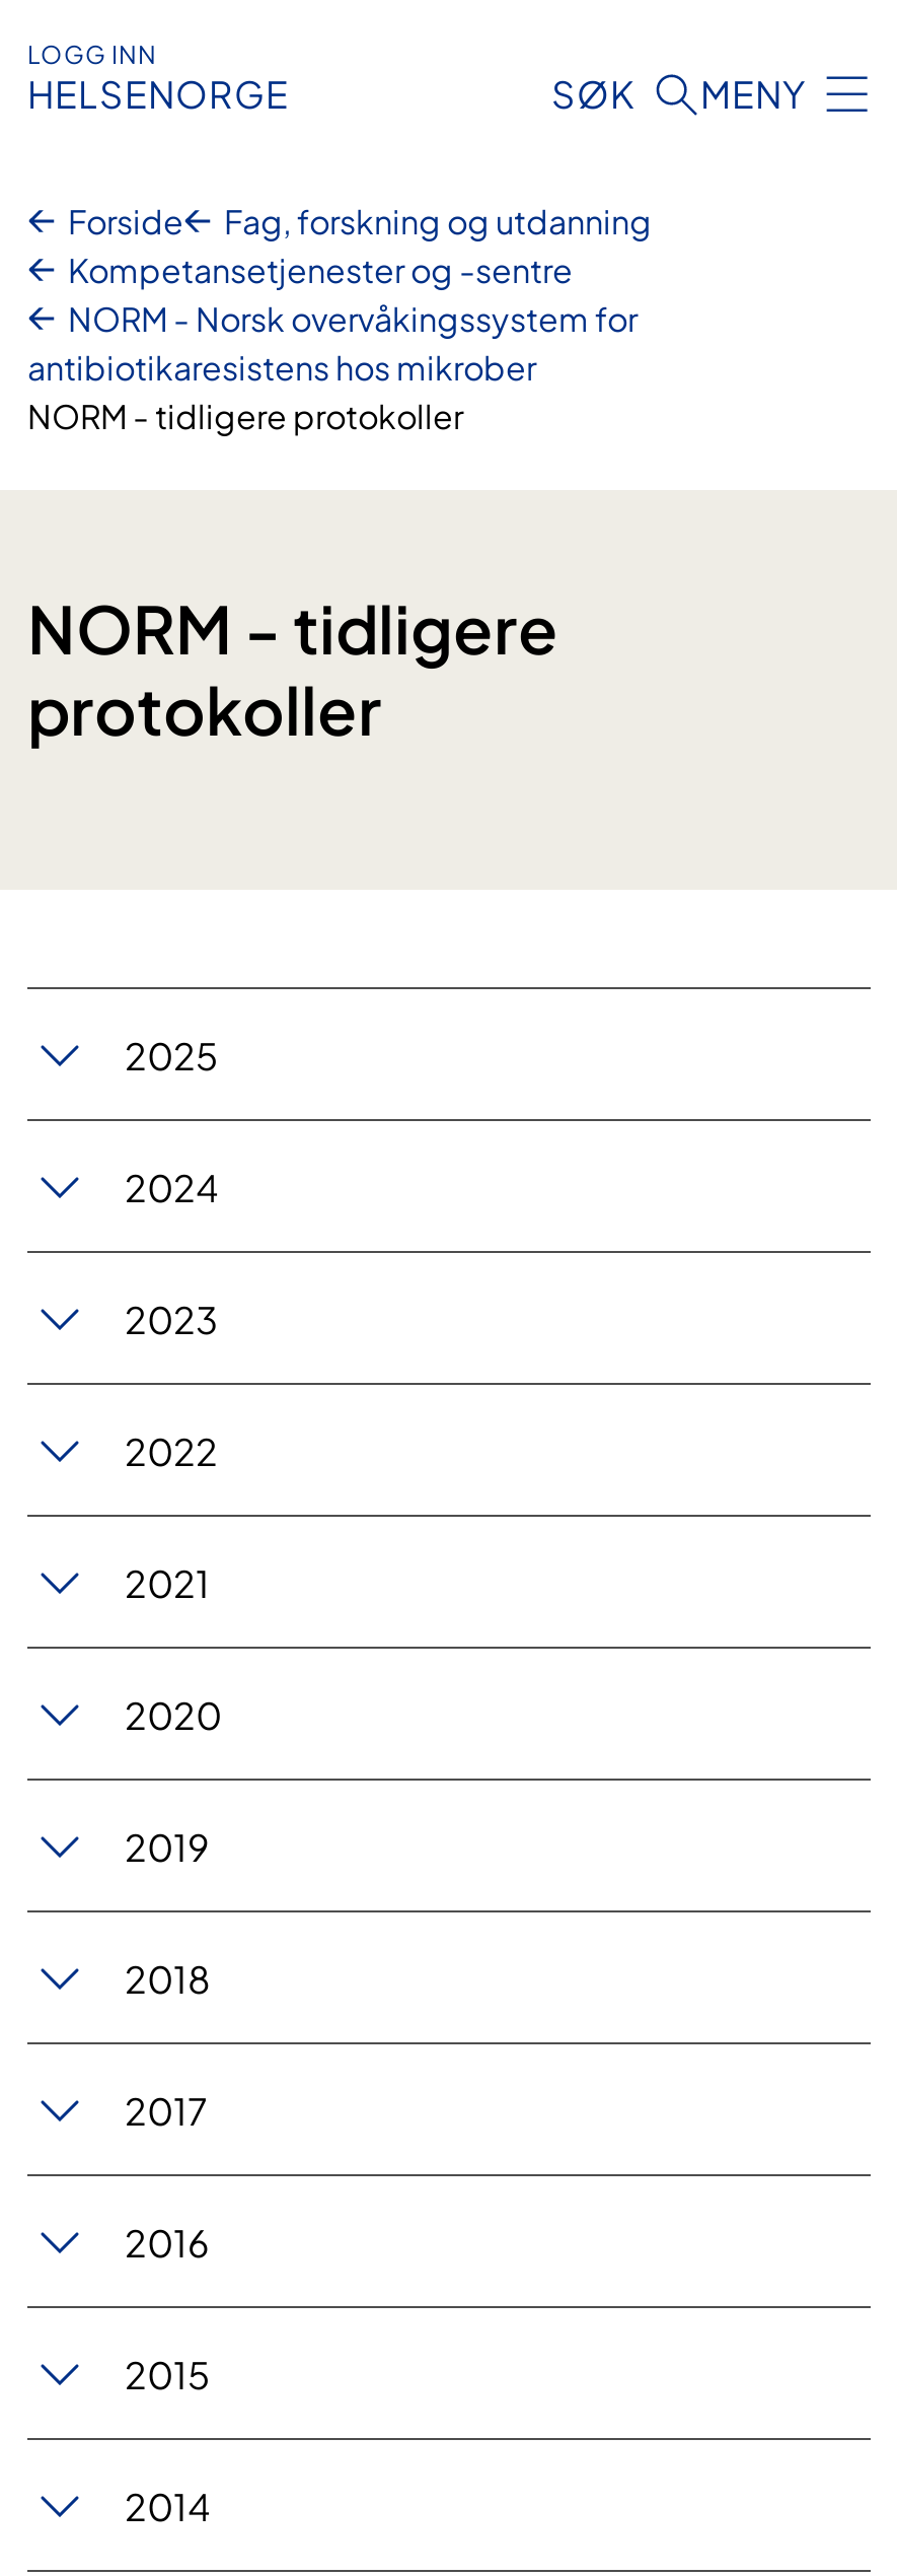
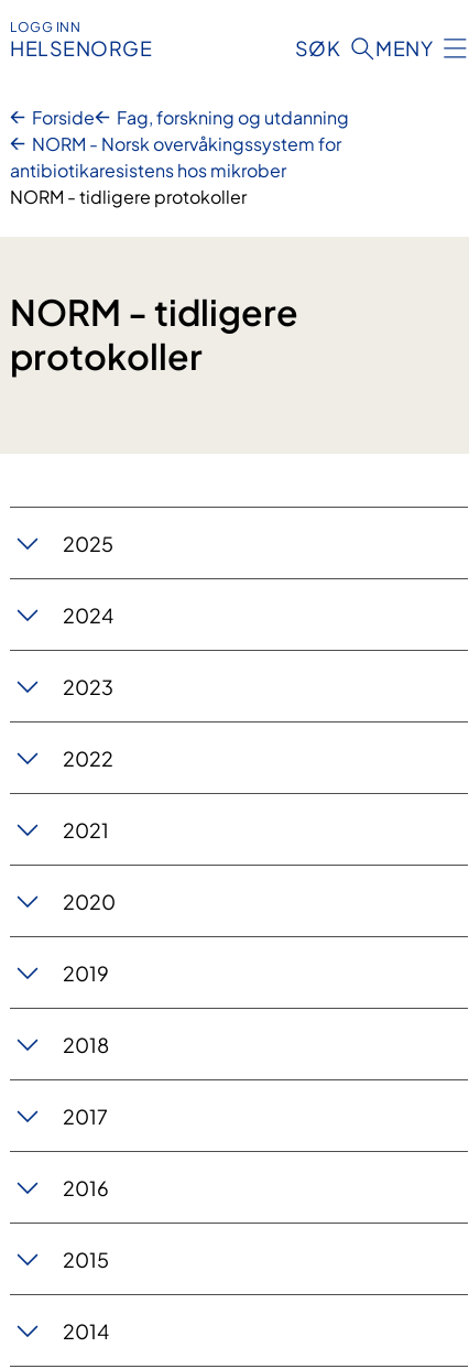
- Kompetansetjenester og -sentre
